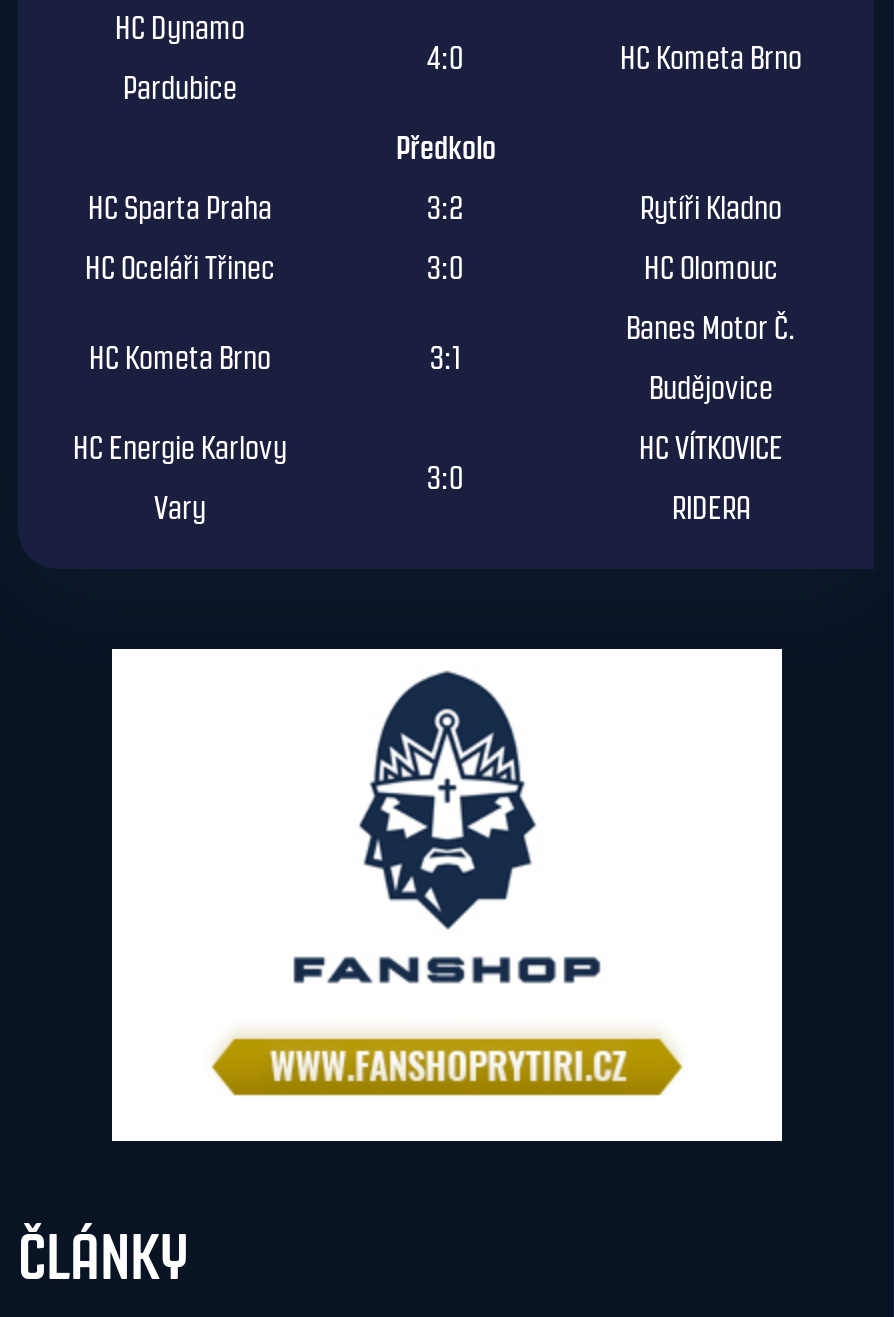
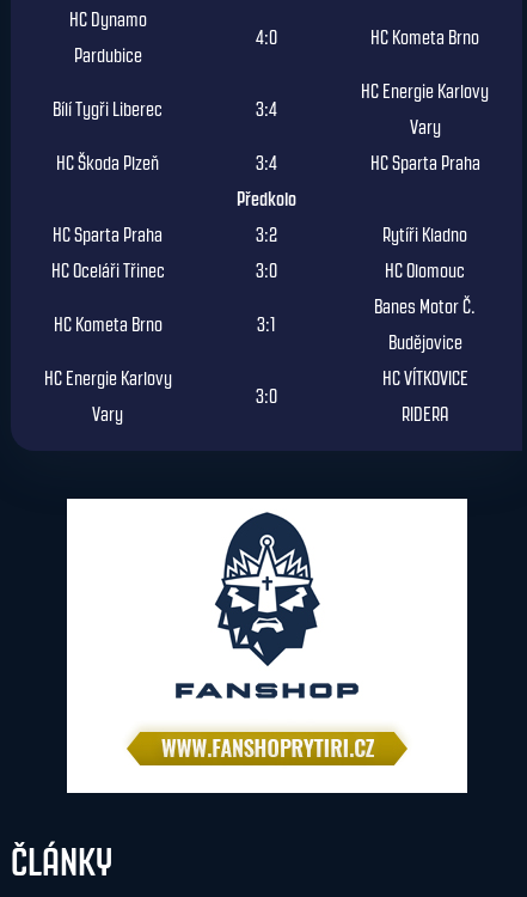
+ Bílí Tygři Liberec
+ 3:4

+ HC Energie Karlovy
+ Vary
+ HC Škoda Plzeň
+ 3:4
+ HC Sparta Praha
